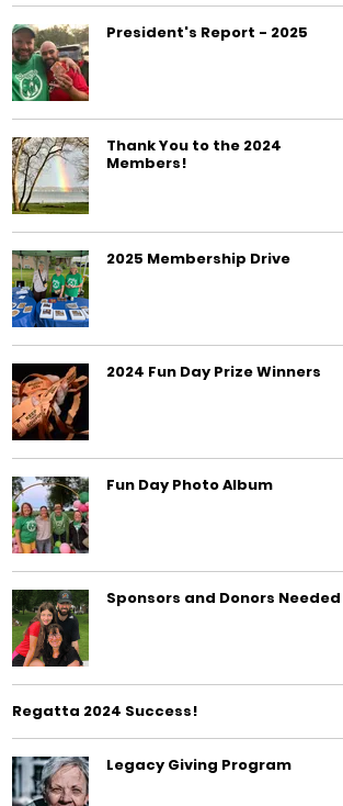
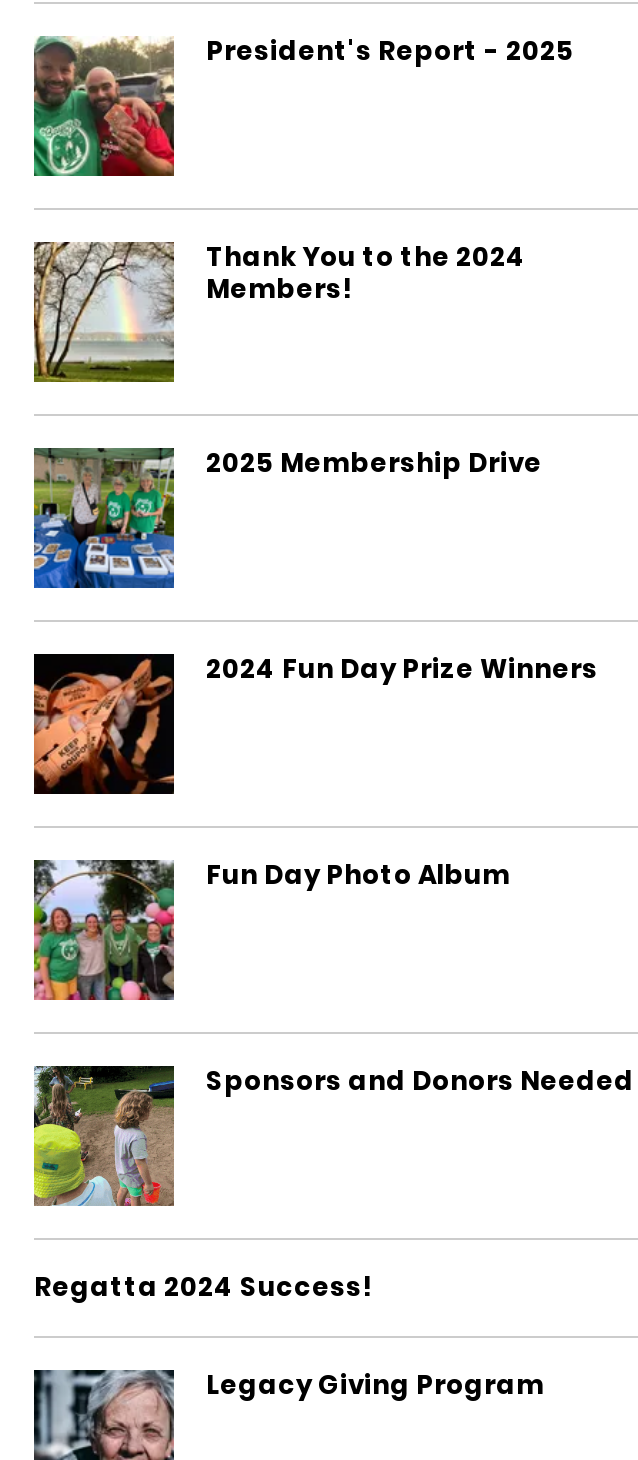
- [image]
+ [image]
